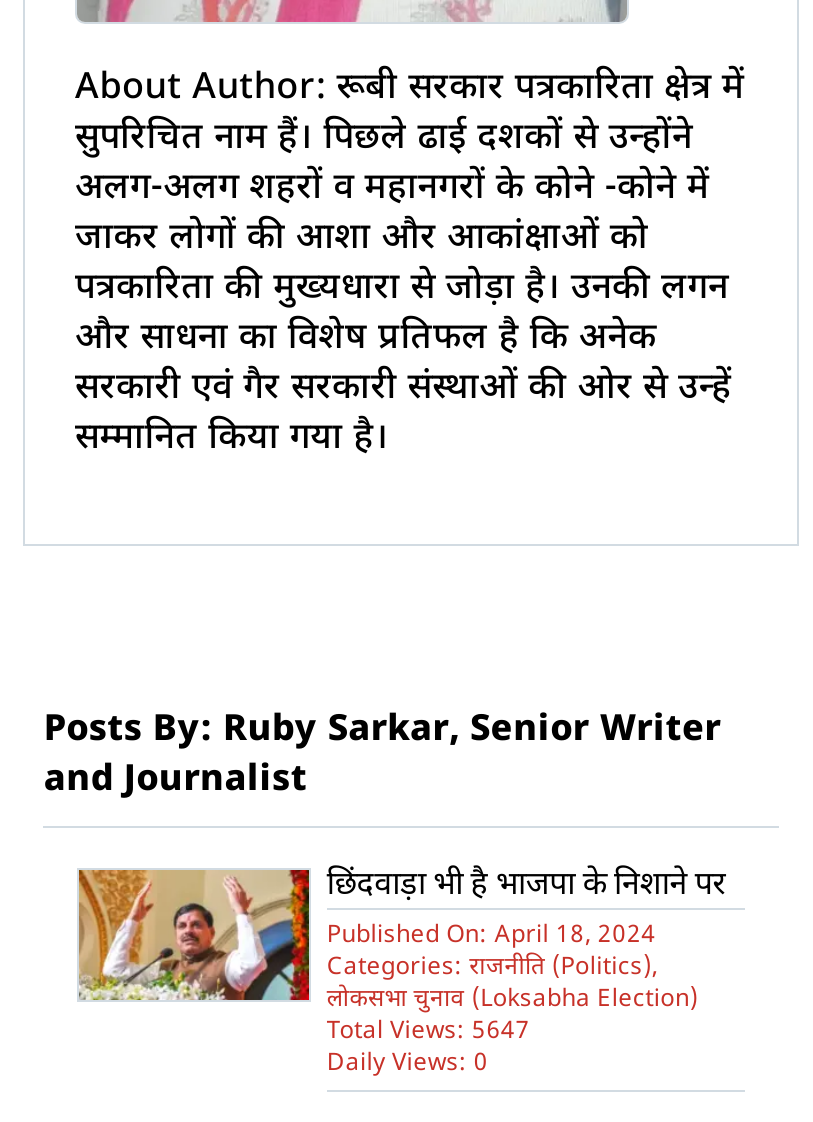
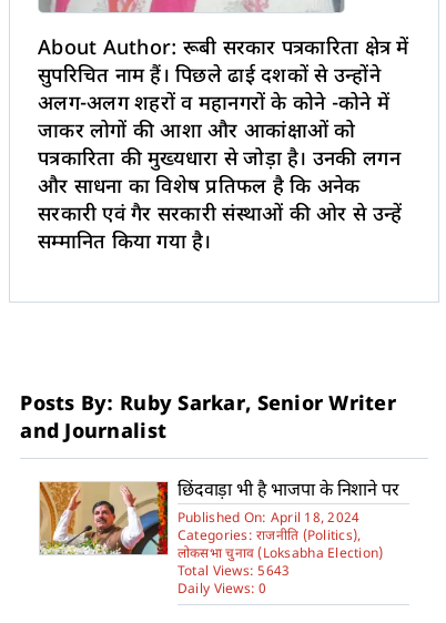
- Total Views: 5647
+ Total Views: 5643
